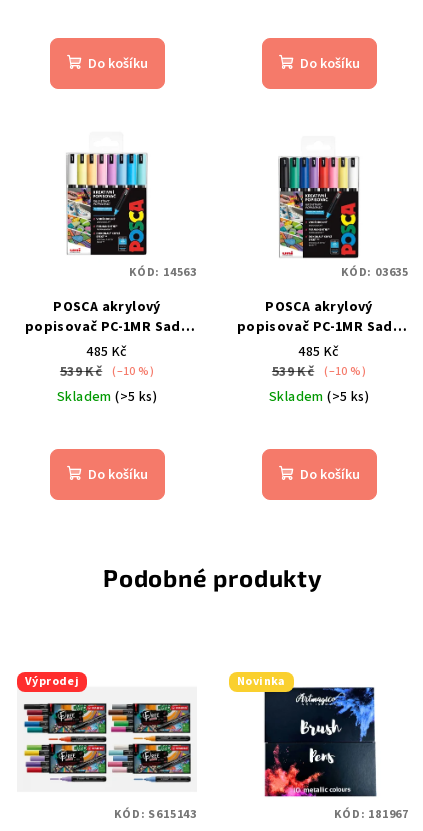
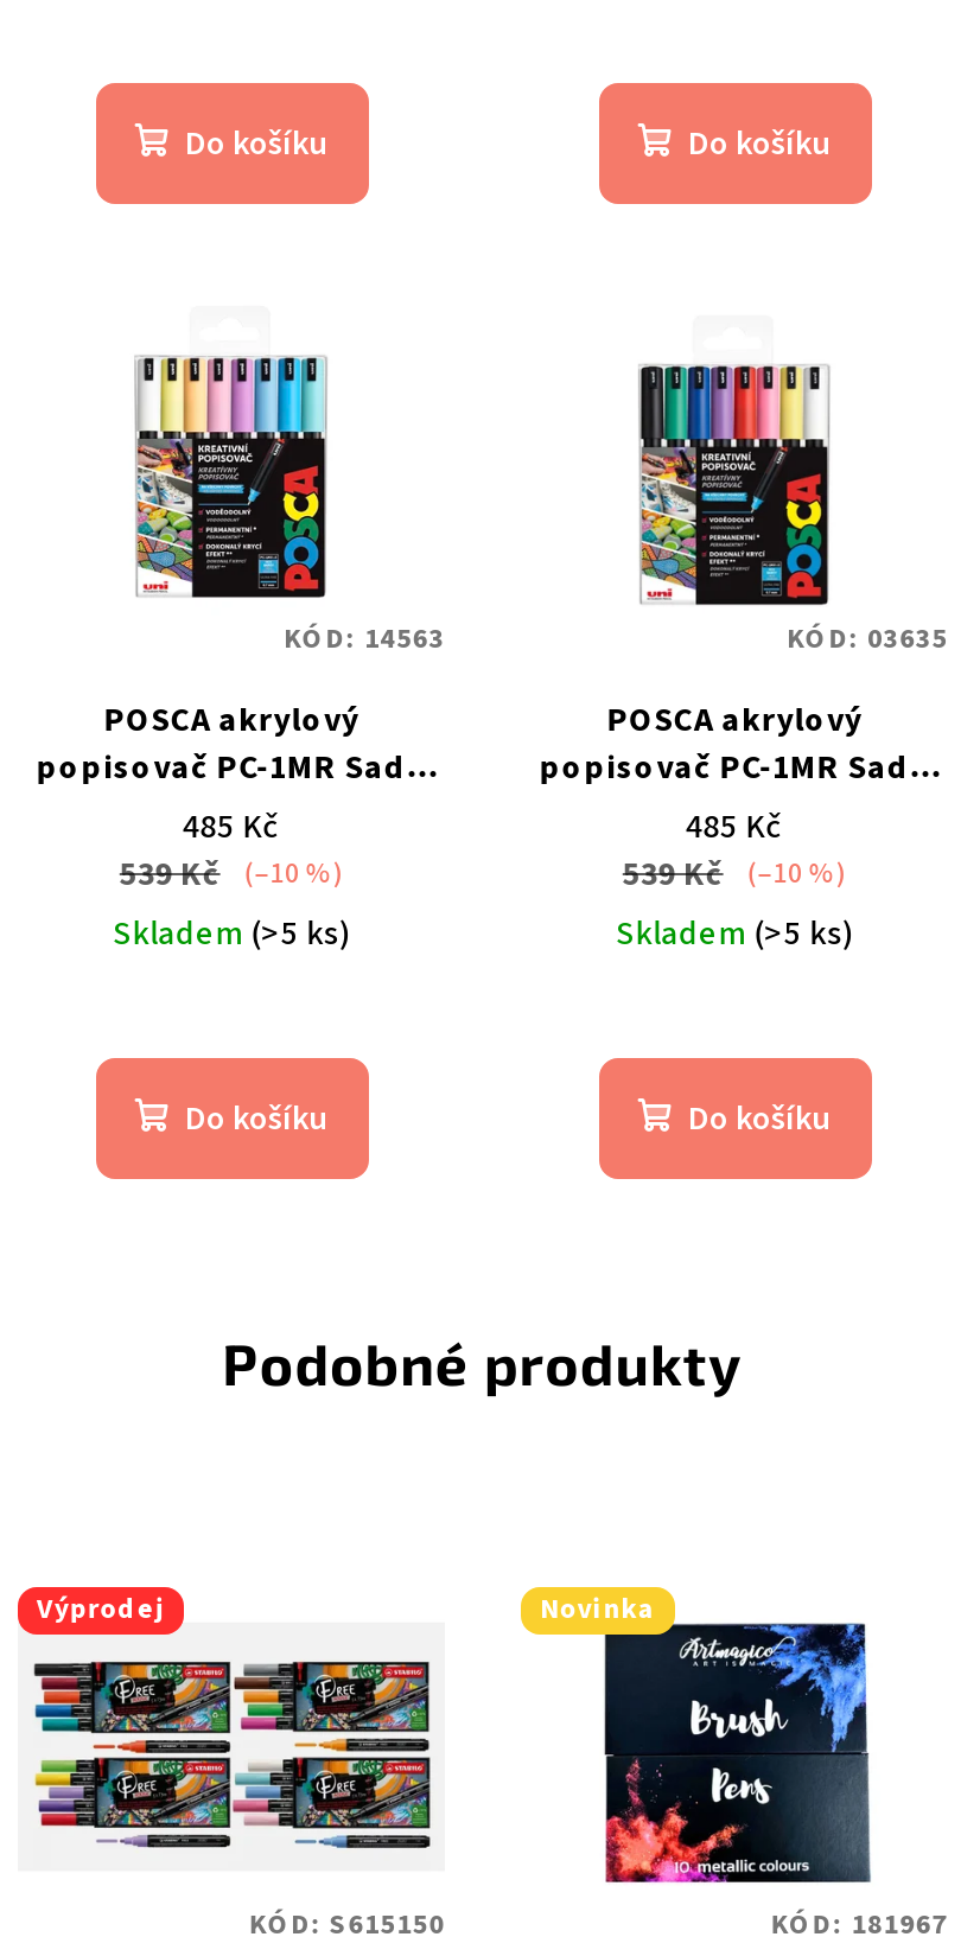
- KÓD: S615143
+ KÓD: S615150
